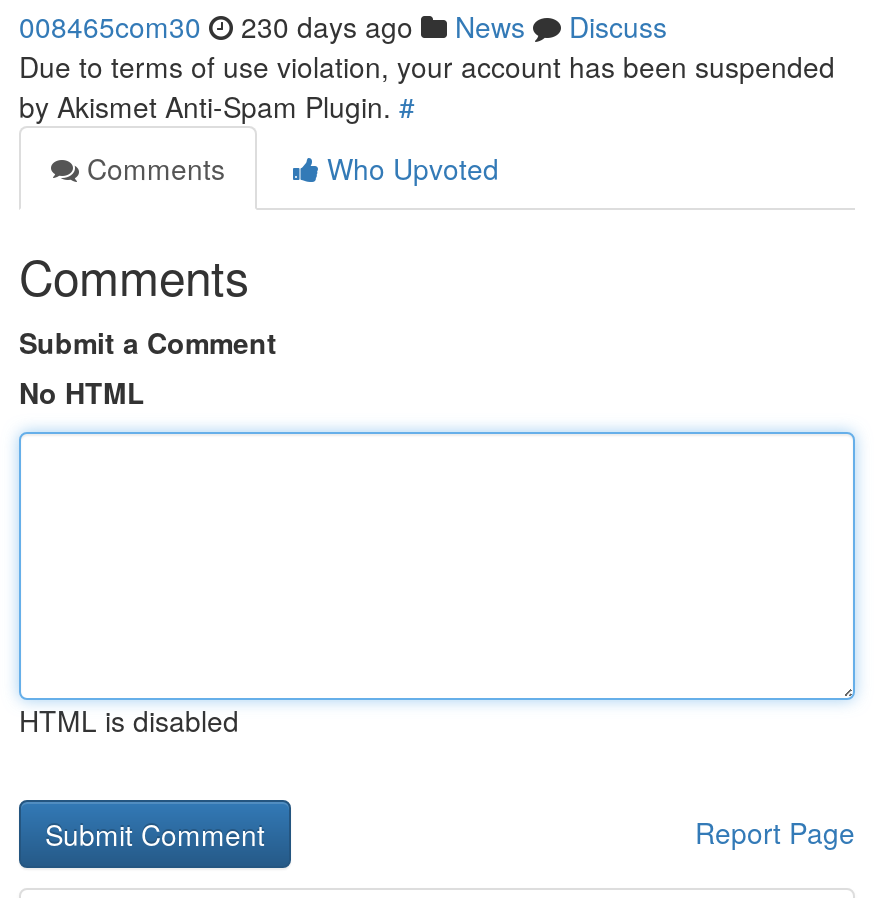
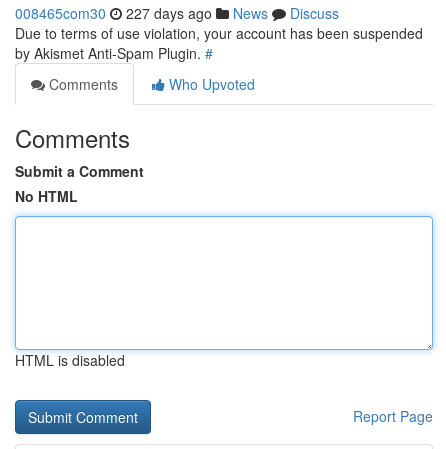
- 008465com30 230 days ago News Discuss
+ 008465com30 227 days ago News Discuss
